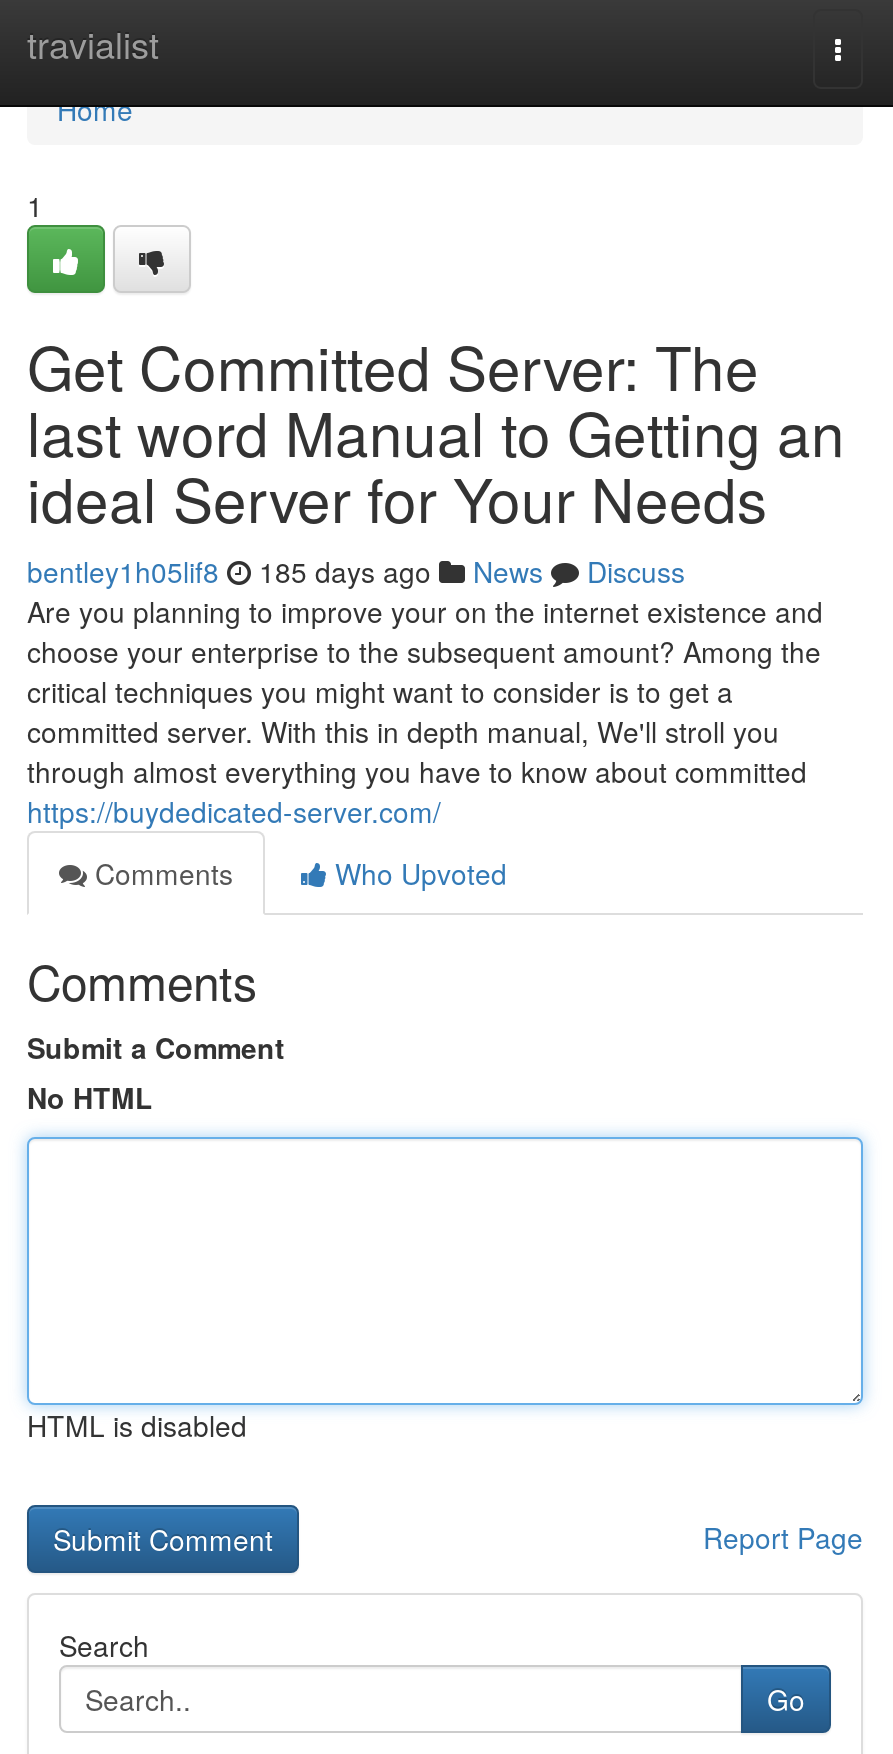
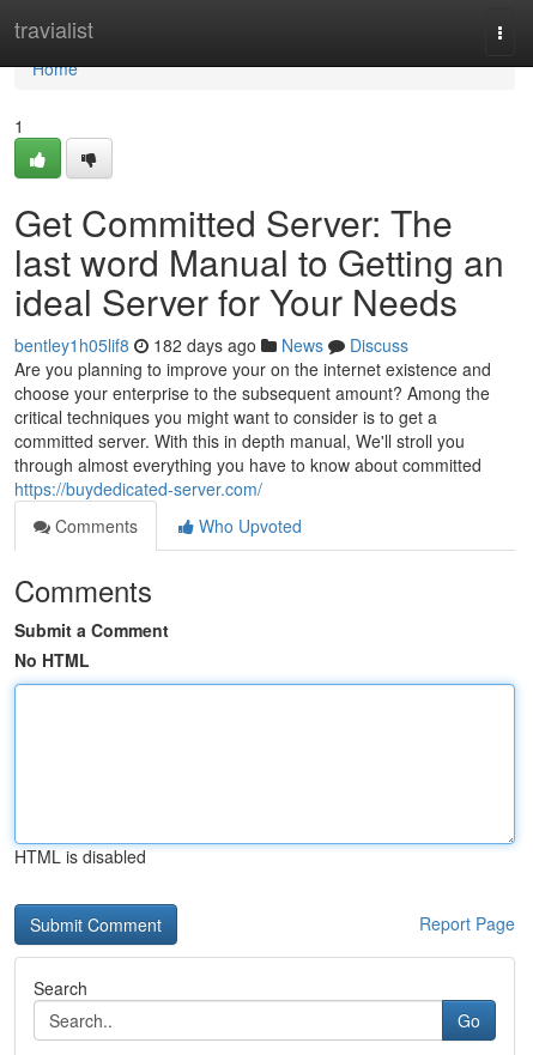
- bentley1h05lif8 185 days ago News Discuss
+ bentley1h05lif8 182 days ago News Discuss
